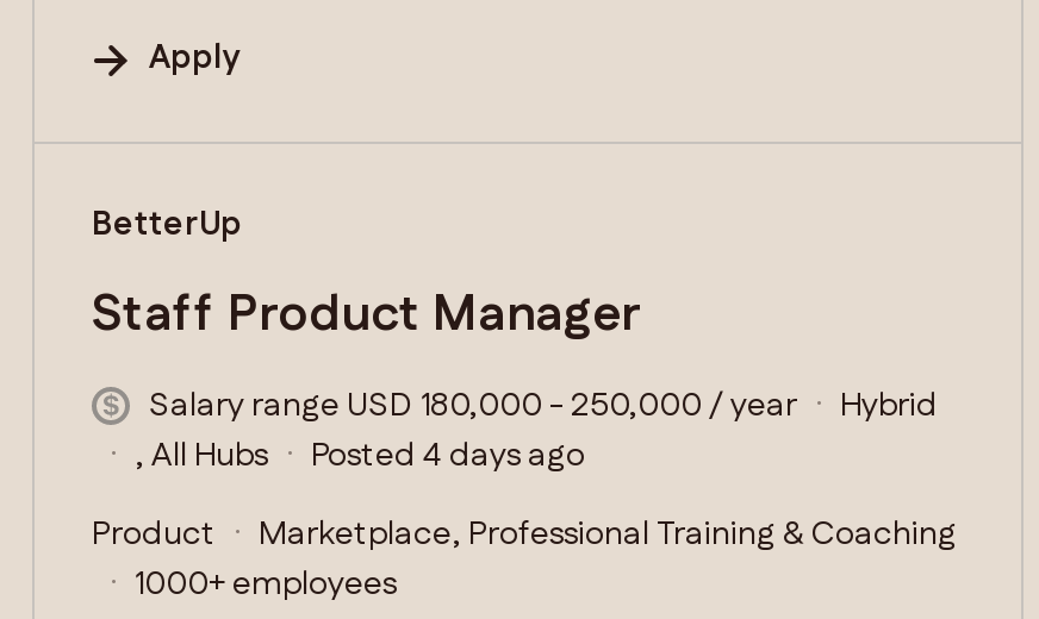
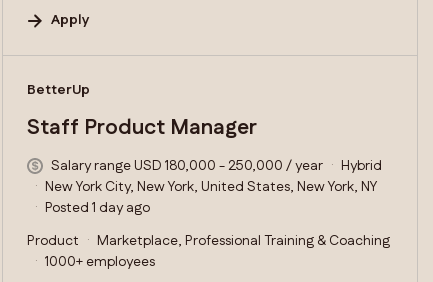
- , All Hubs
- Posted 4 days ago
+ New York City, New York, United States, New York, NY
+ Posted 1 day ago
